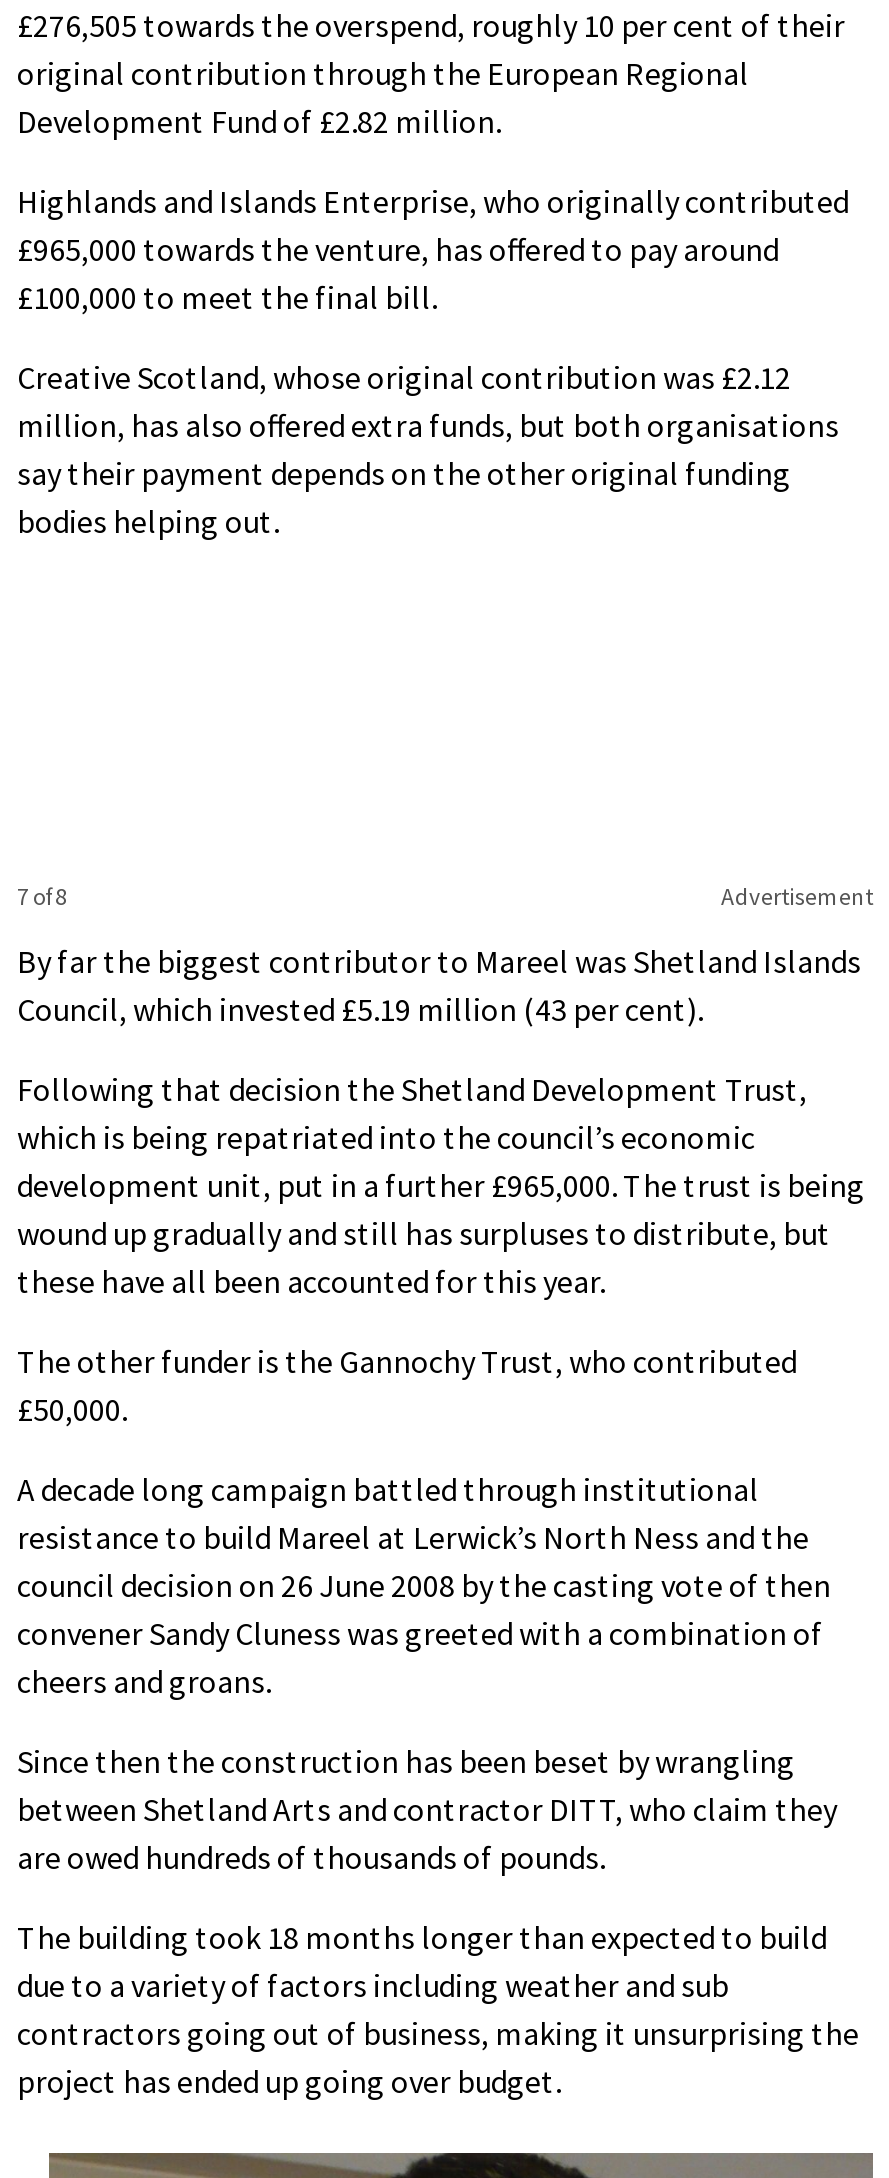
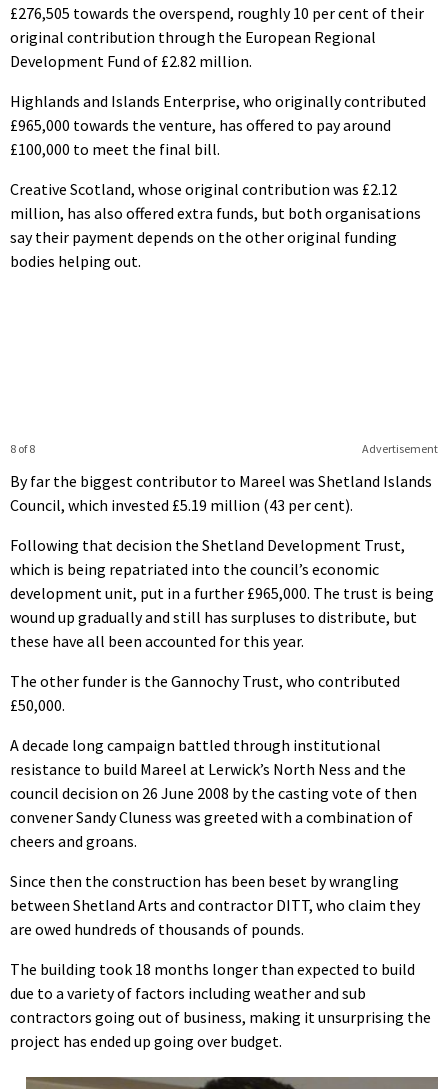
- 7 of 8
+ 8 of 8
